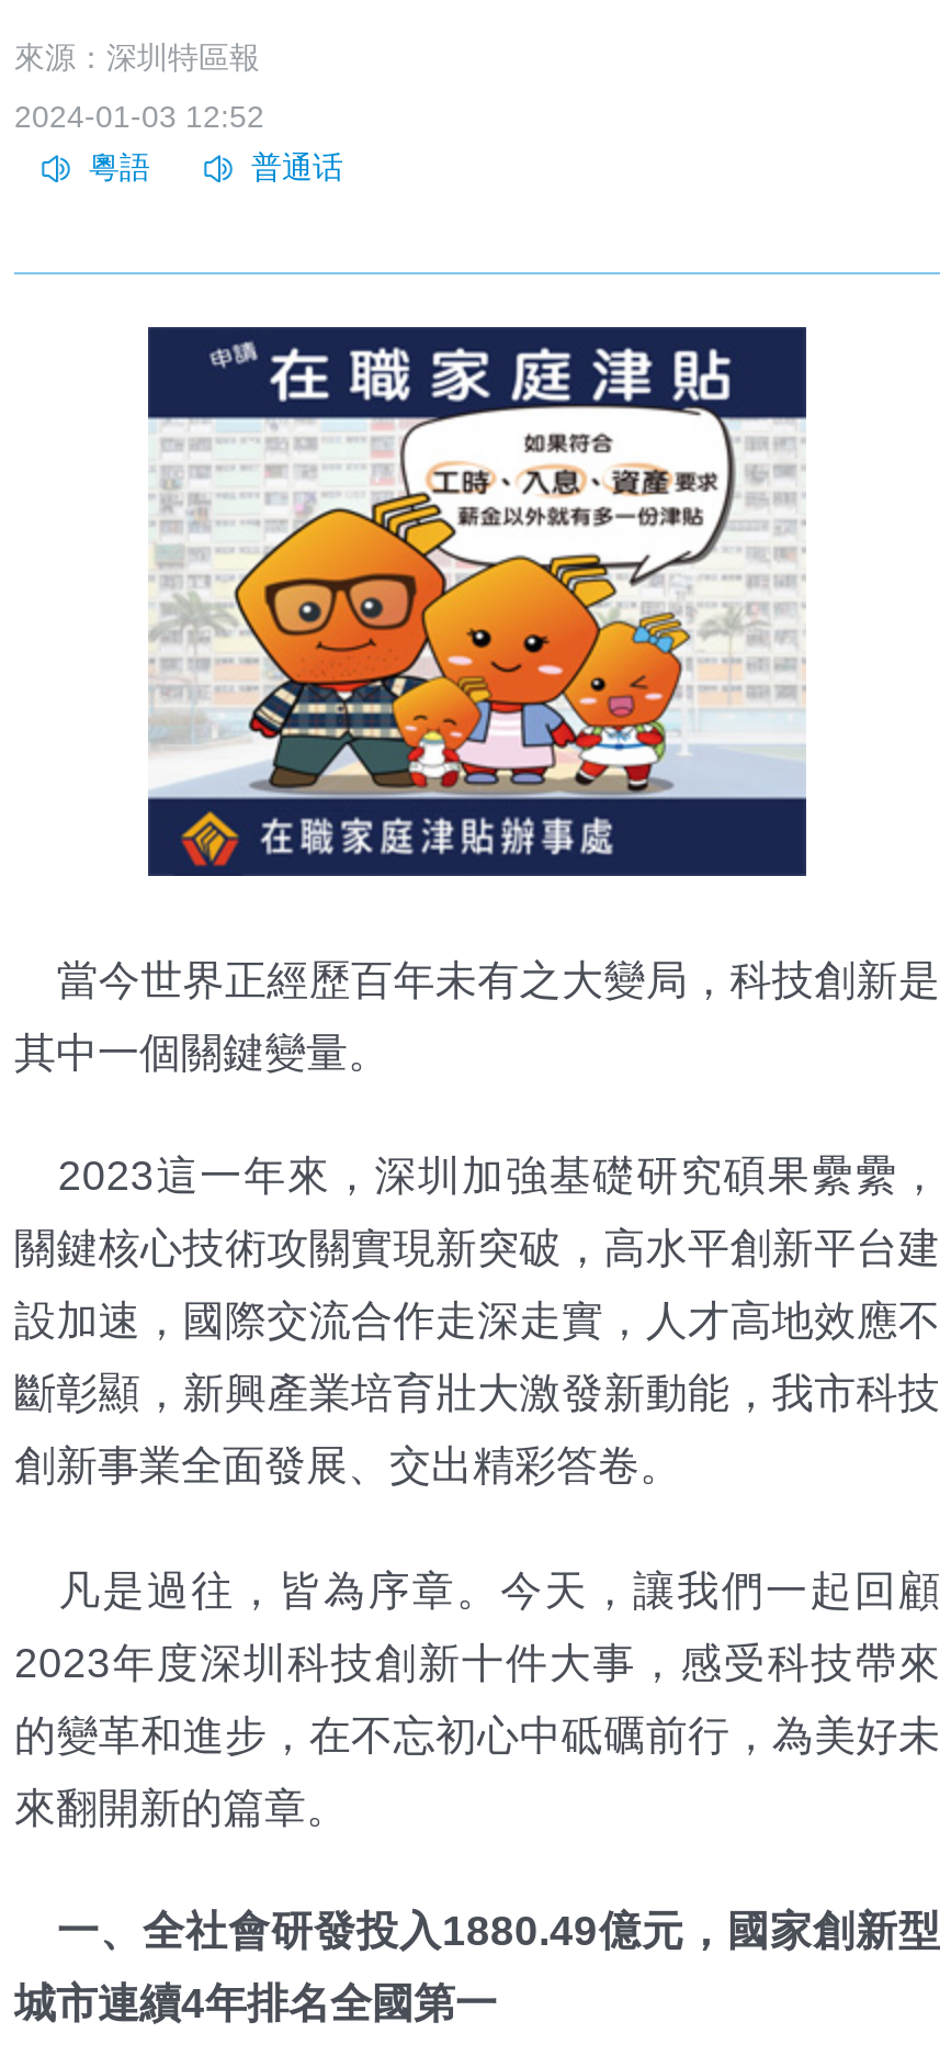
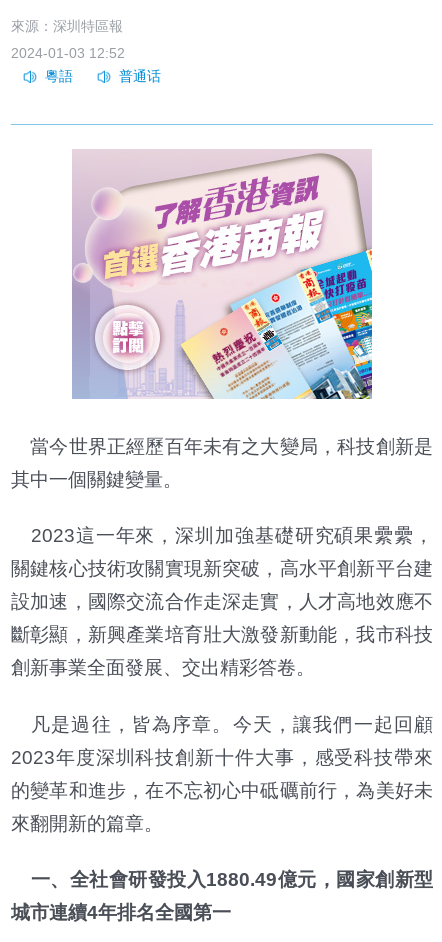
- [image]
+ [image]
